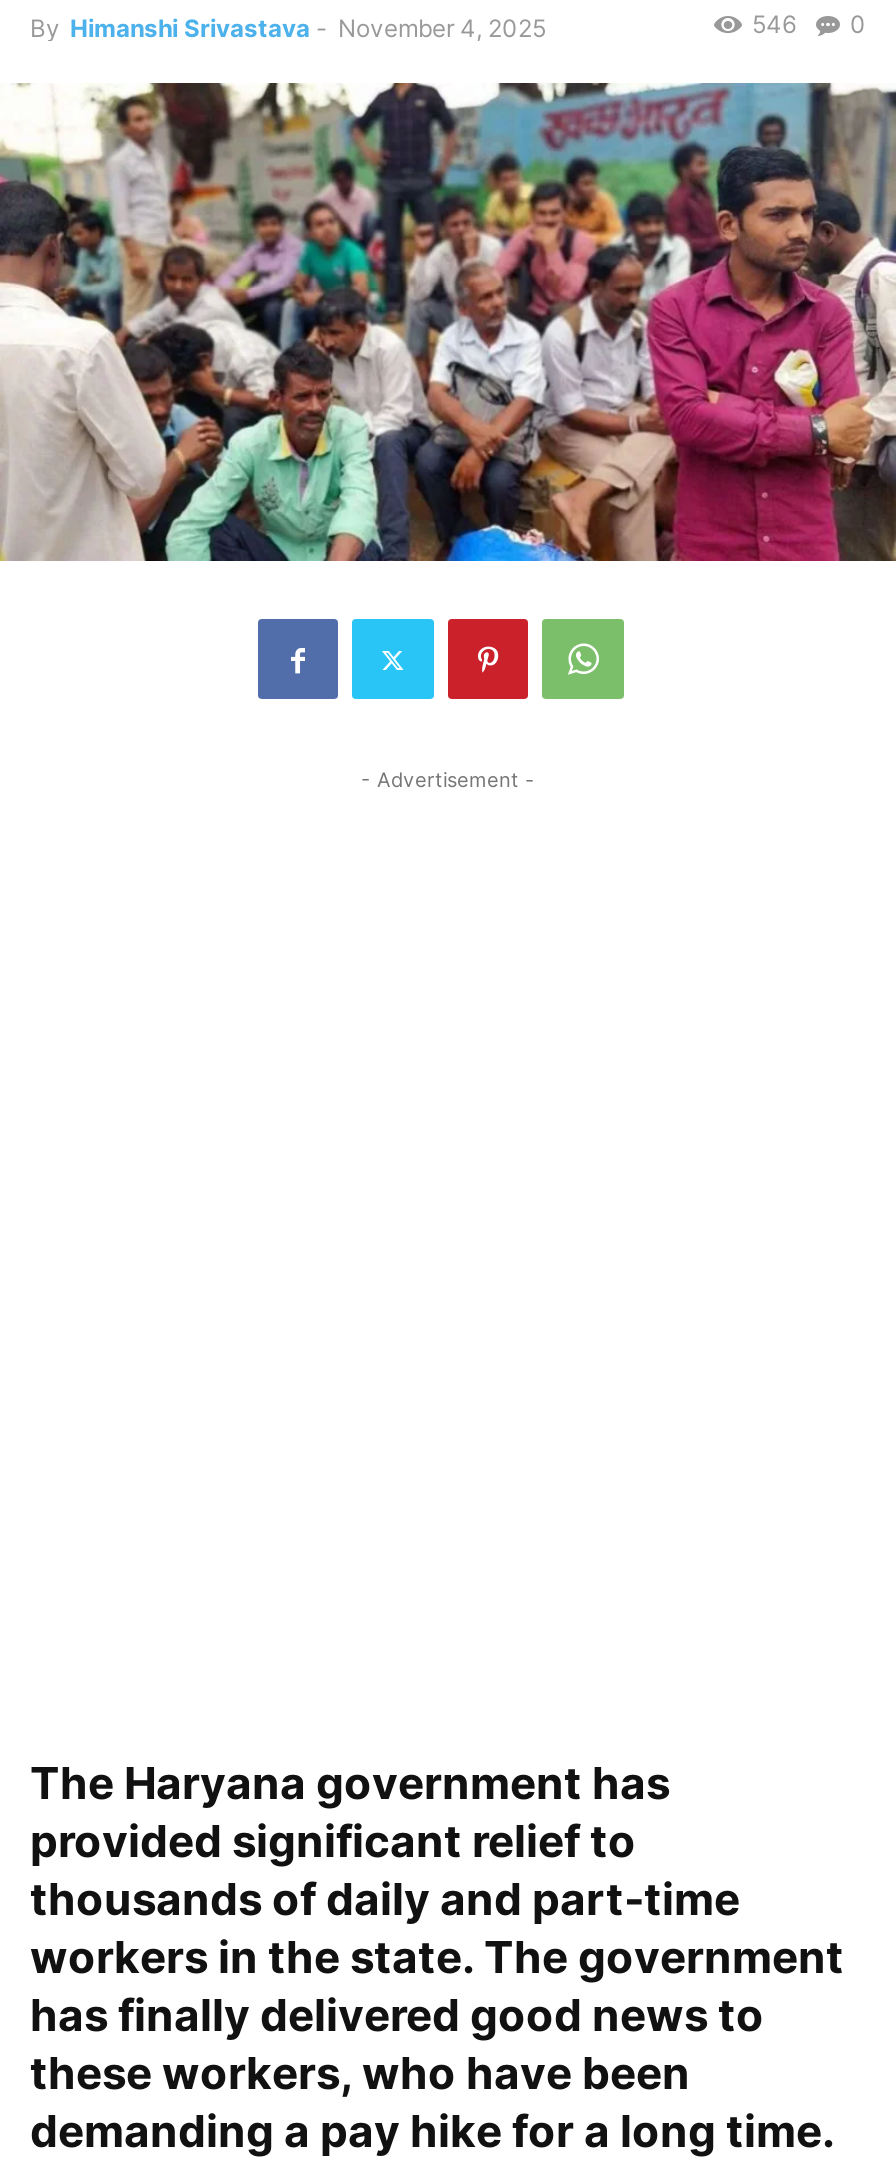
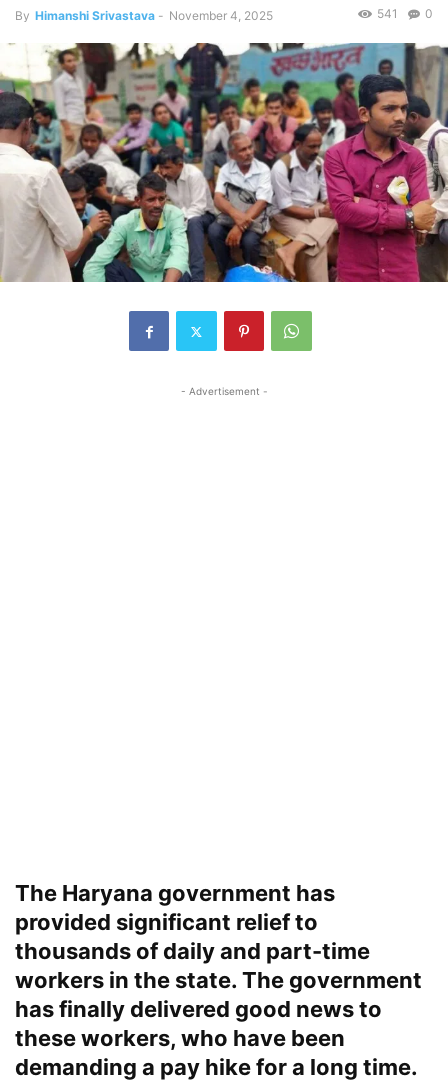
- 546 0
+ 541 0
